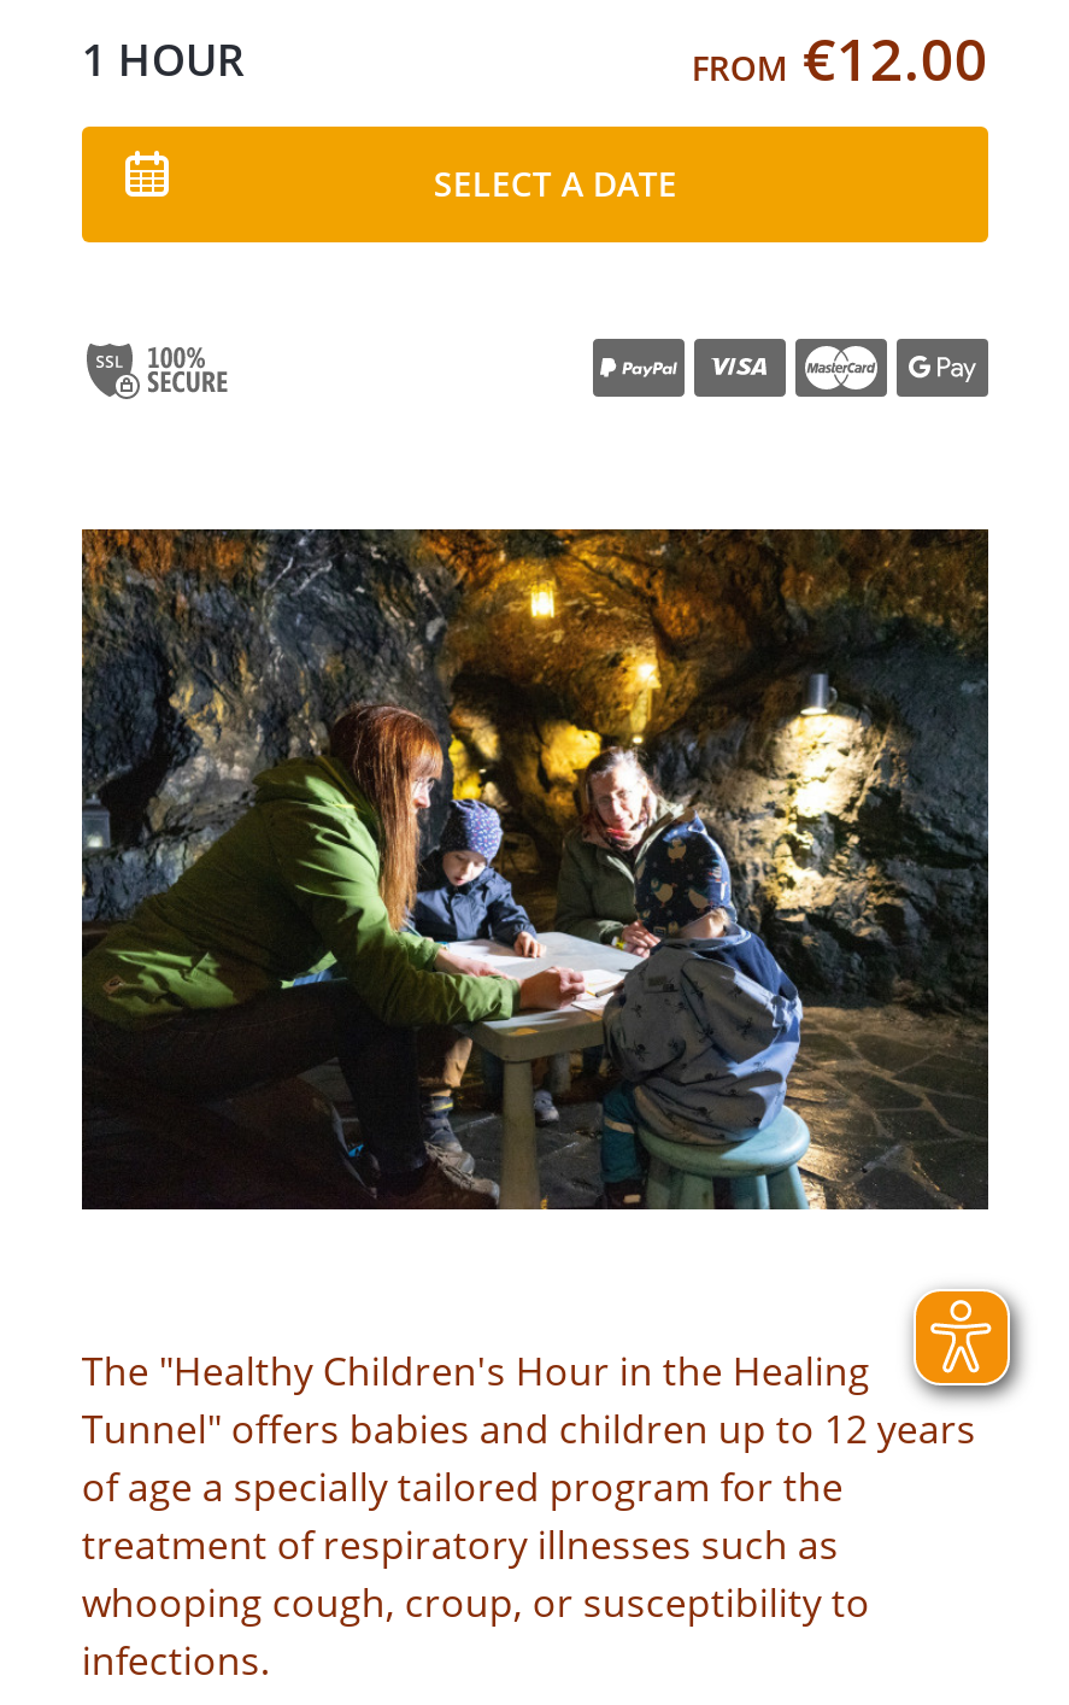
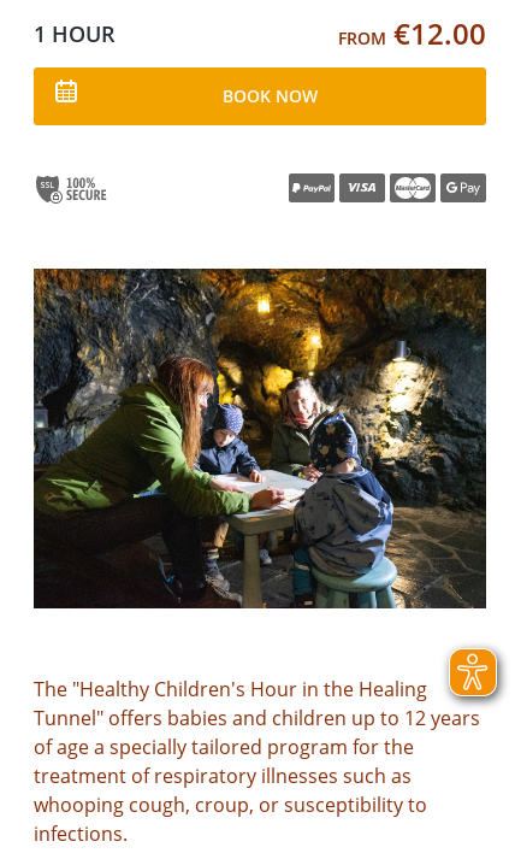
- SELECT A DATE
+ BOOK NOW
